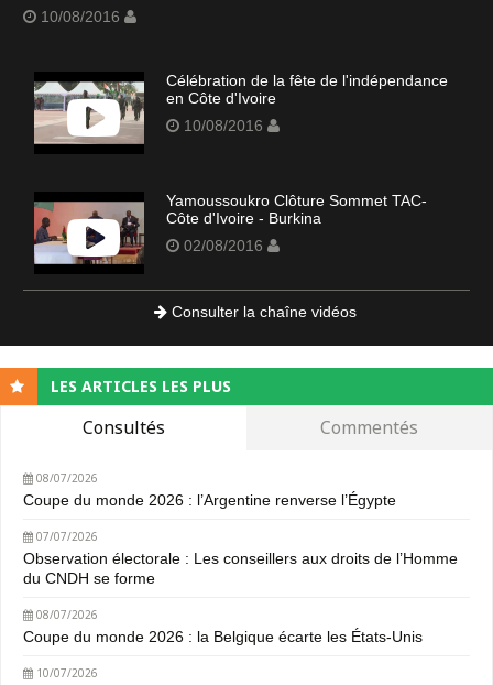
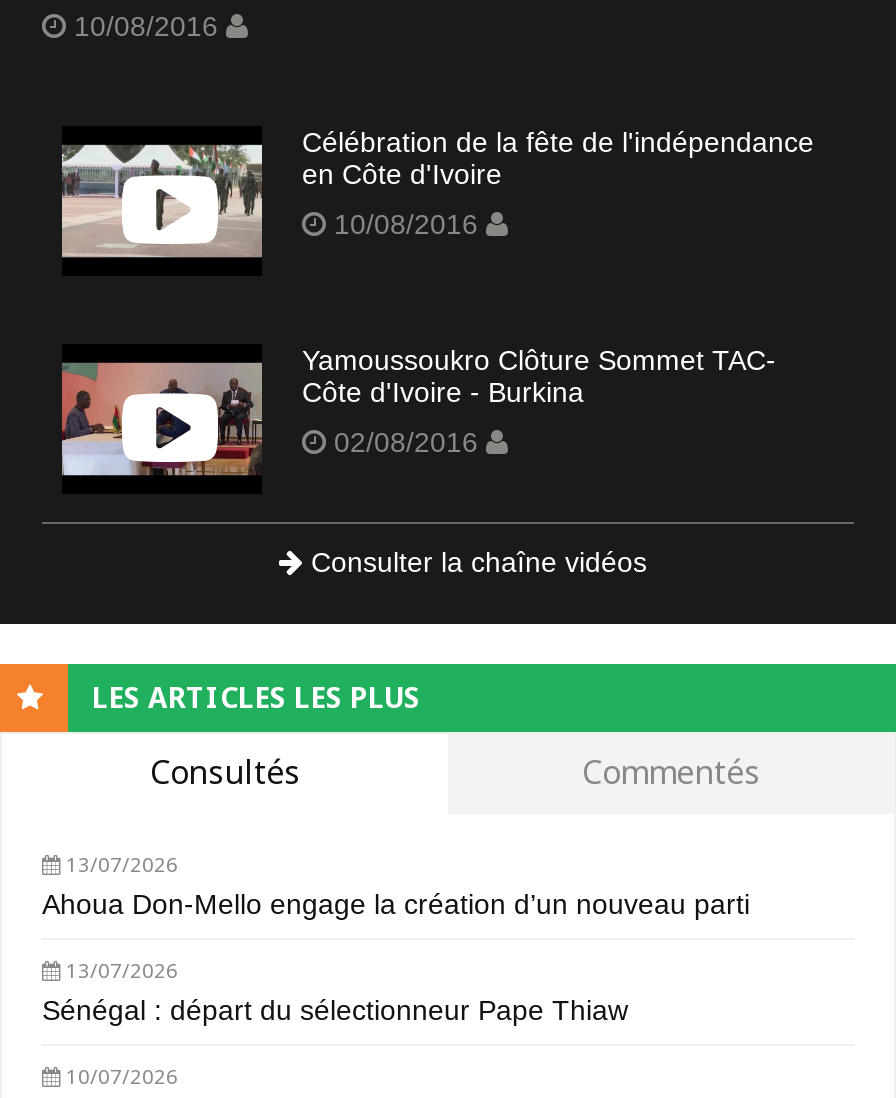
- 08/07/2026
- Coupe du monde 2026 : l’Argentine renverse l’Égypte
- 07/07/2026
- Observation électorale : Les conseillers aux droits de l’Homme
- du CNDH se forme
- 08/07/2026
- Coupe du monde 2026 : la Belgique écarte les États-Unis
+ 13/07/2026
+ Ahoua Don-Mello engage la création d’un nouveau parti
+ 13/07/2026
+ Sénégal : départ du sélectionneur Pape Thiaw
